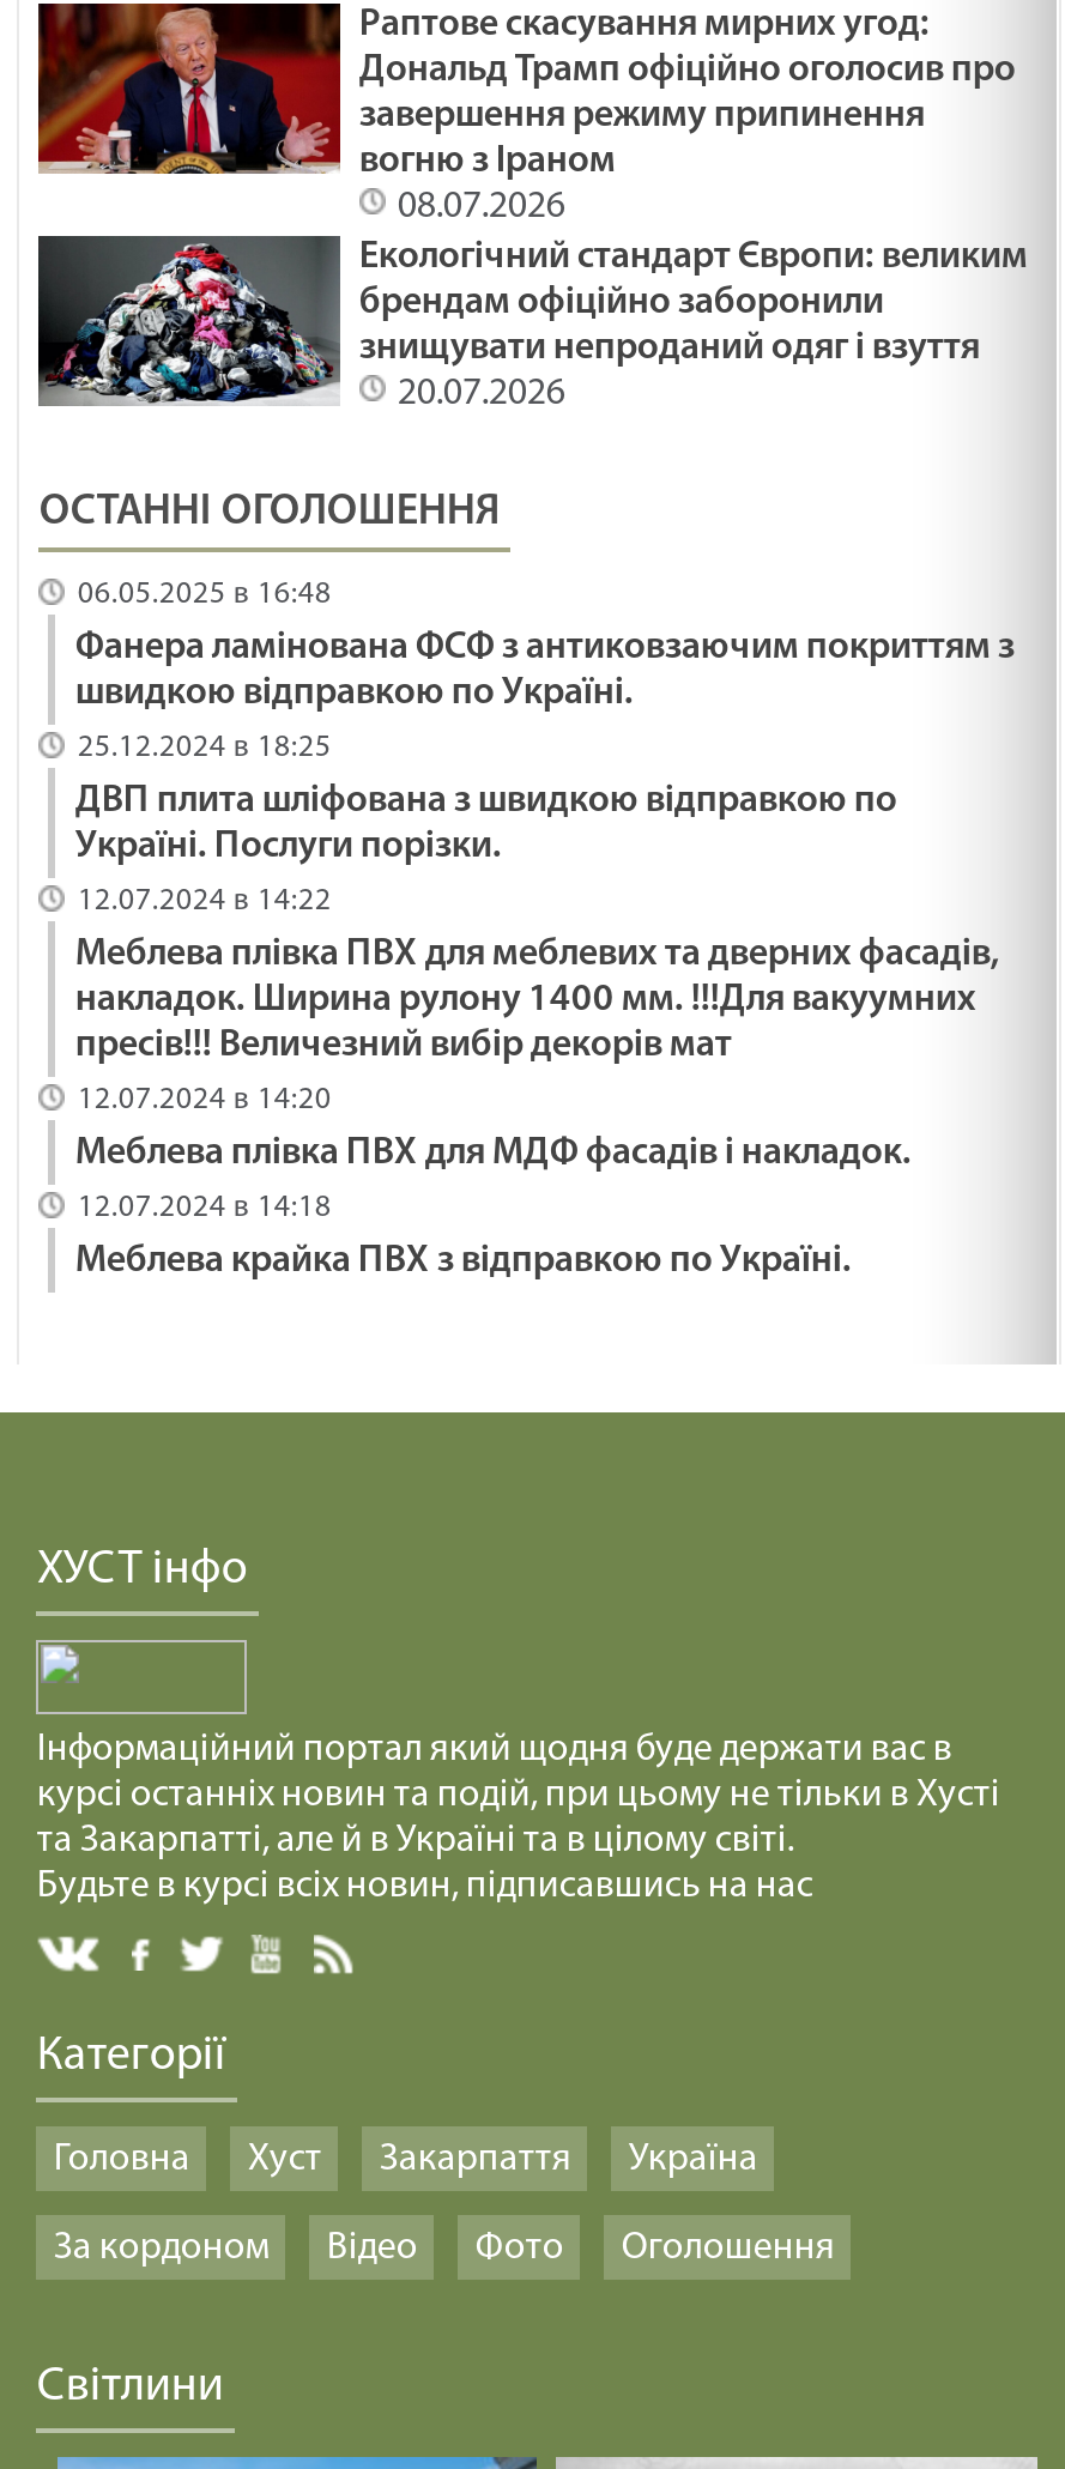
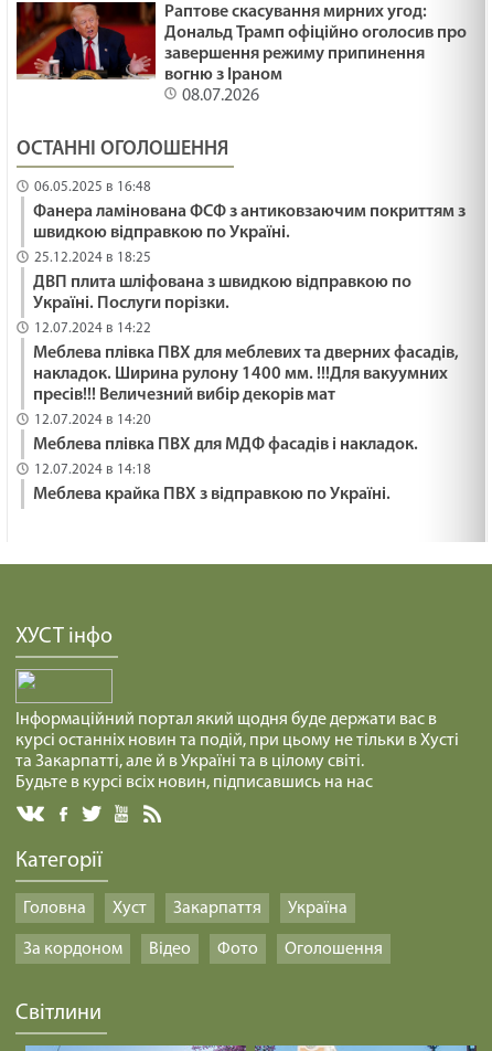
- [image]
- Екологічний стандарт Європи: великим
- брендам офіційно заборонили
- знищувати непроданий одяг і взуття
- 20.07.2026
